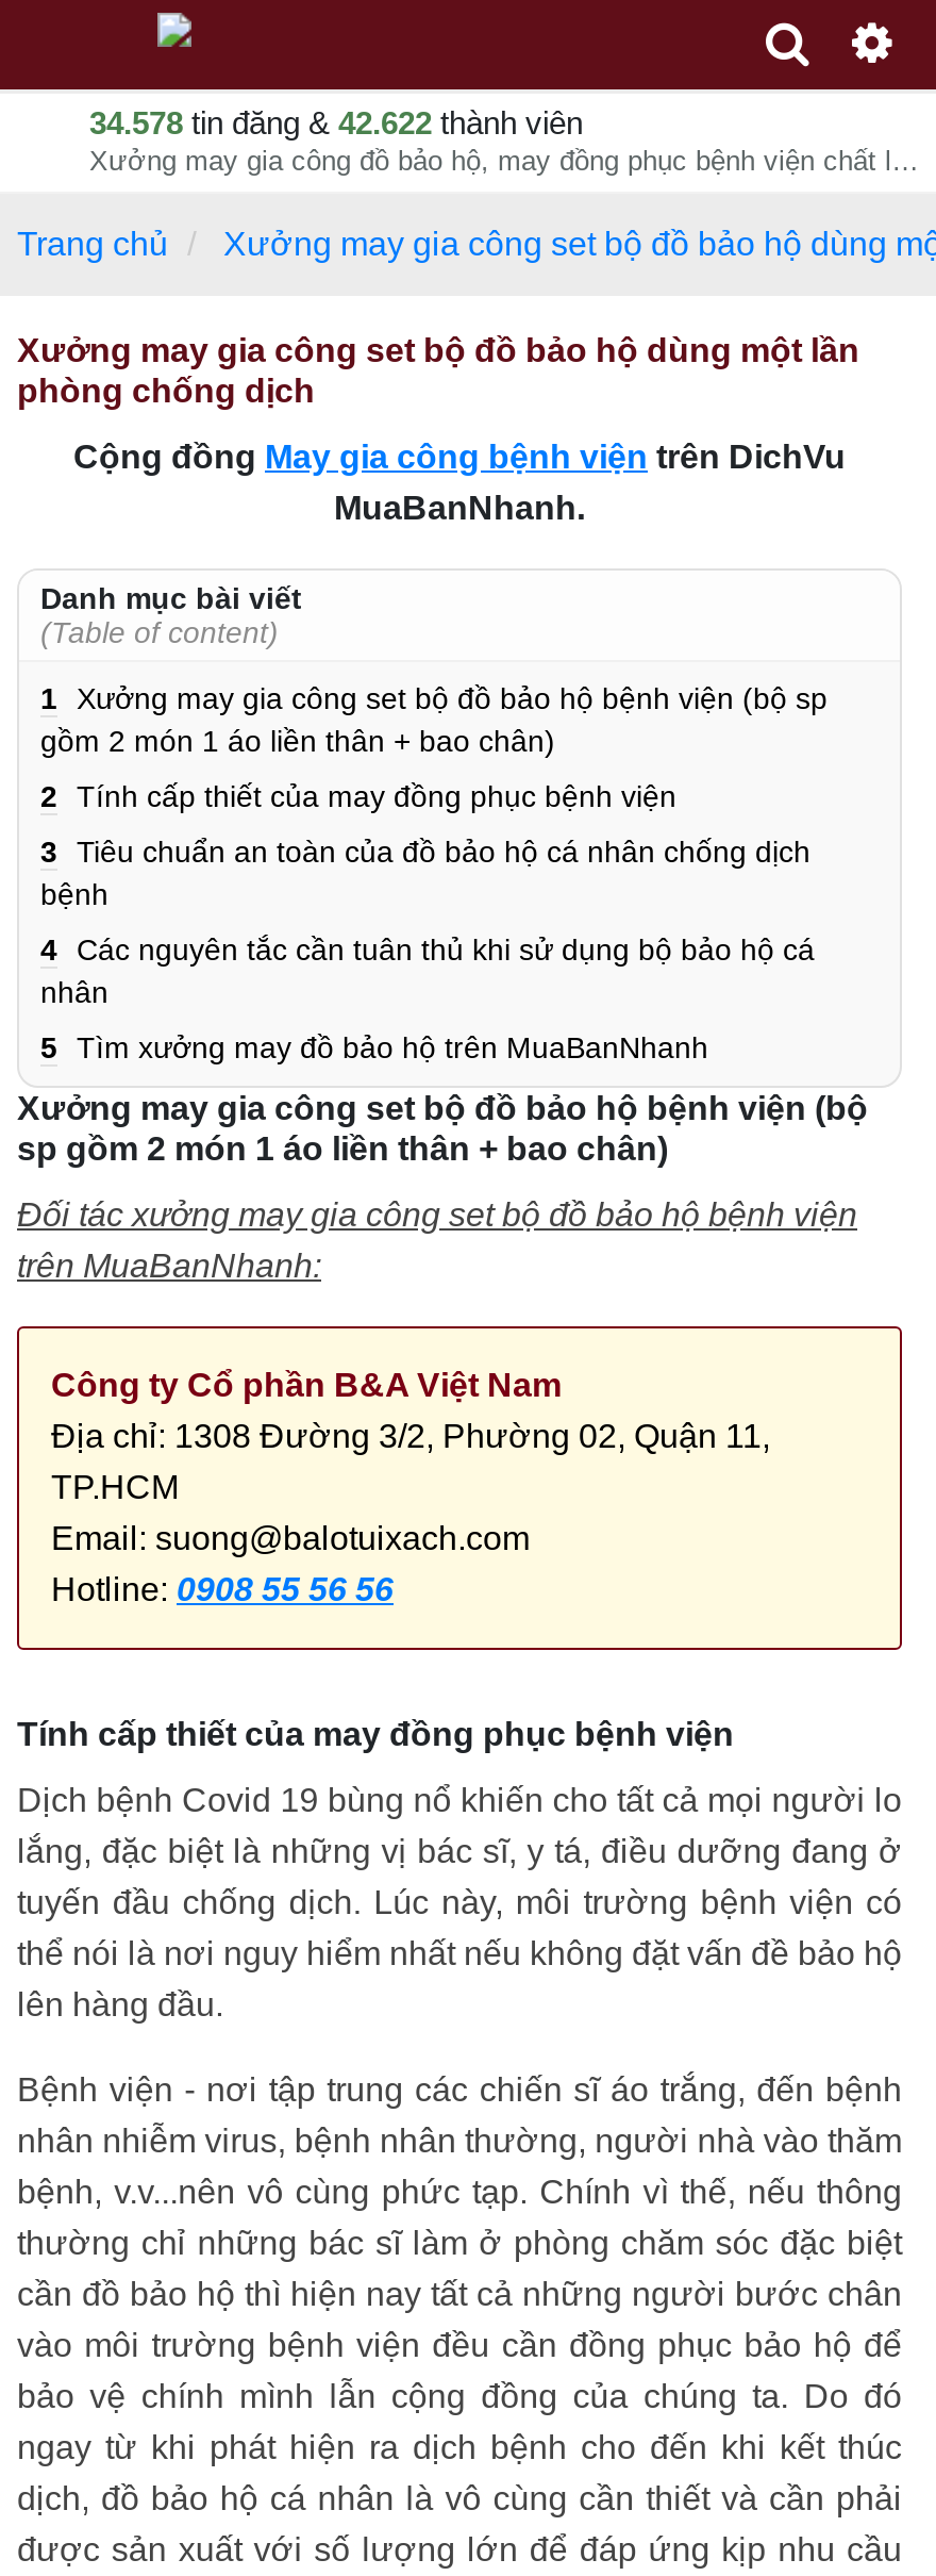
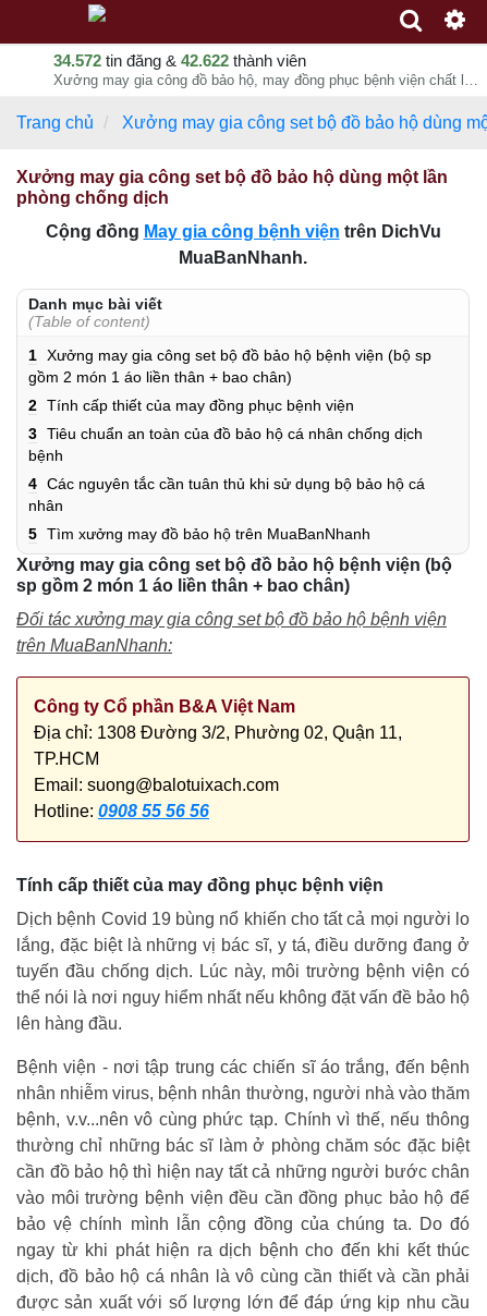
- 34.578 tin đăng & 42.622 thành viên
+ 34.572 tin đăng & 42.622 thành viên
